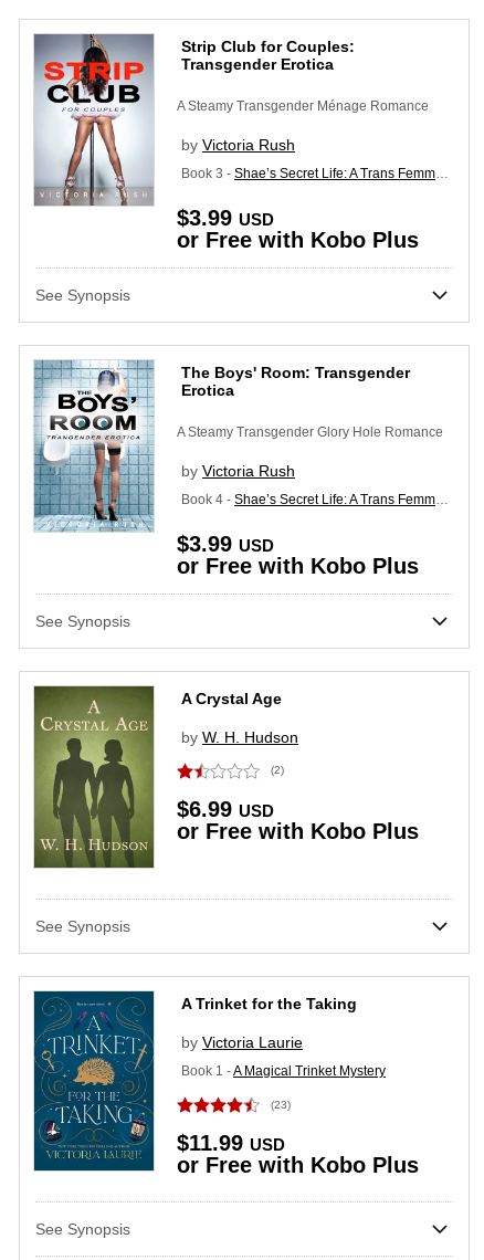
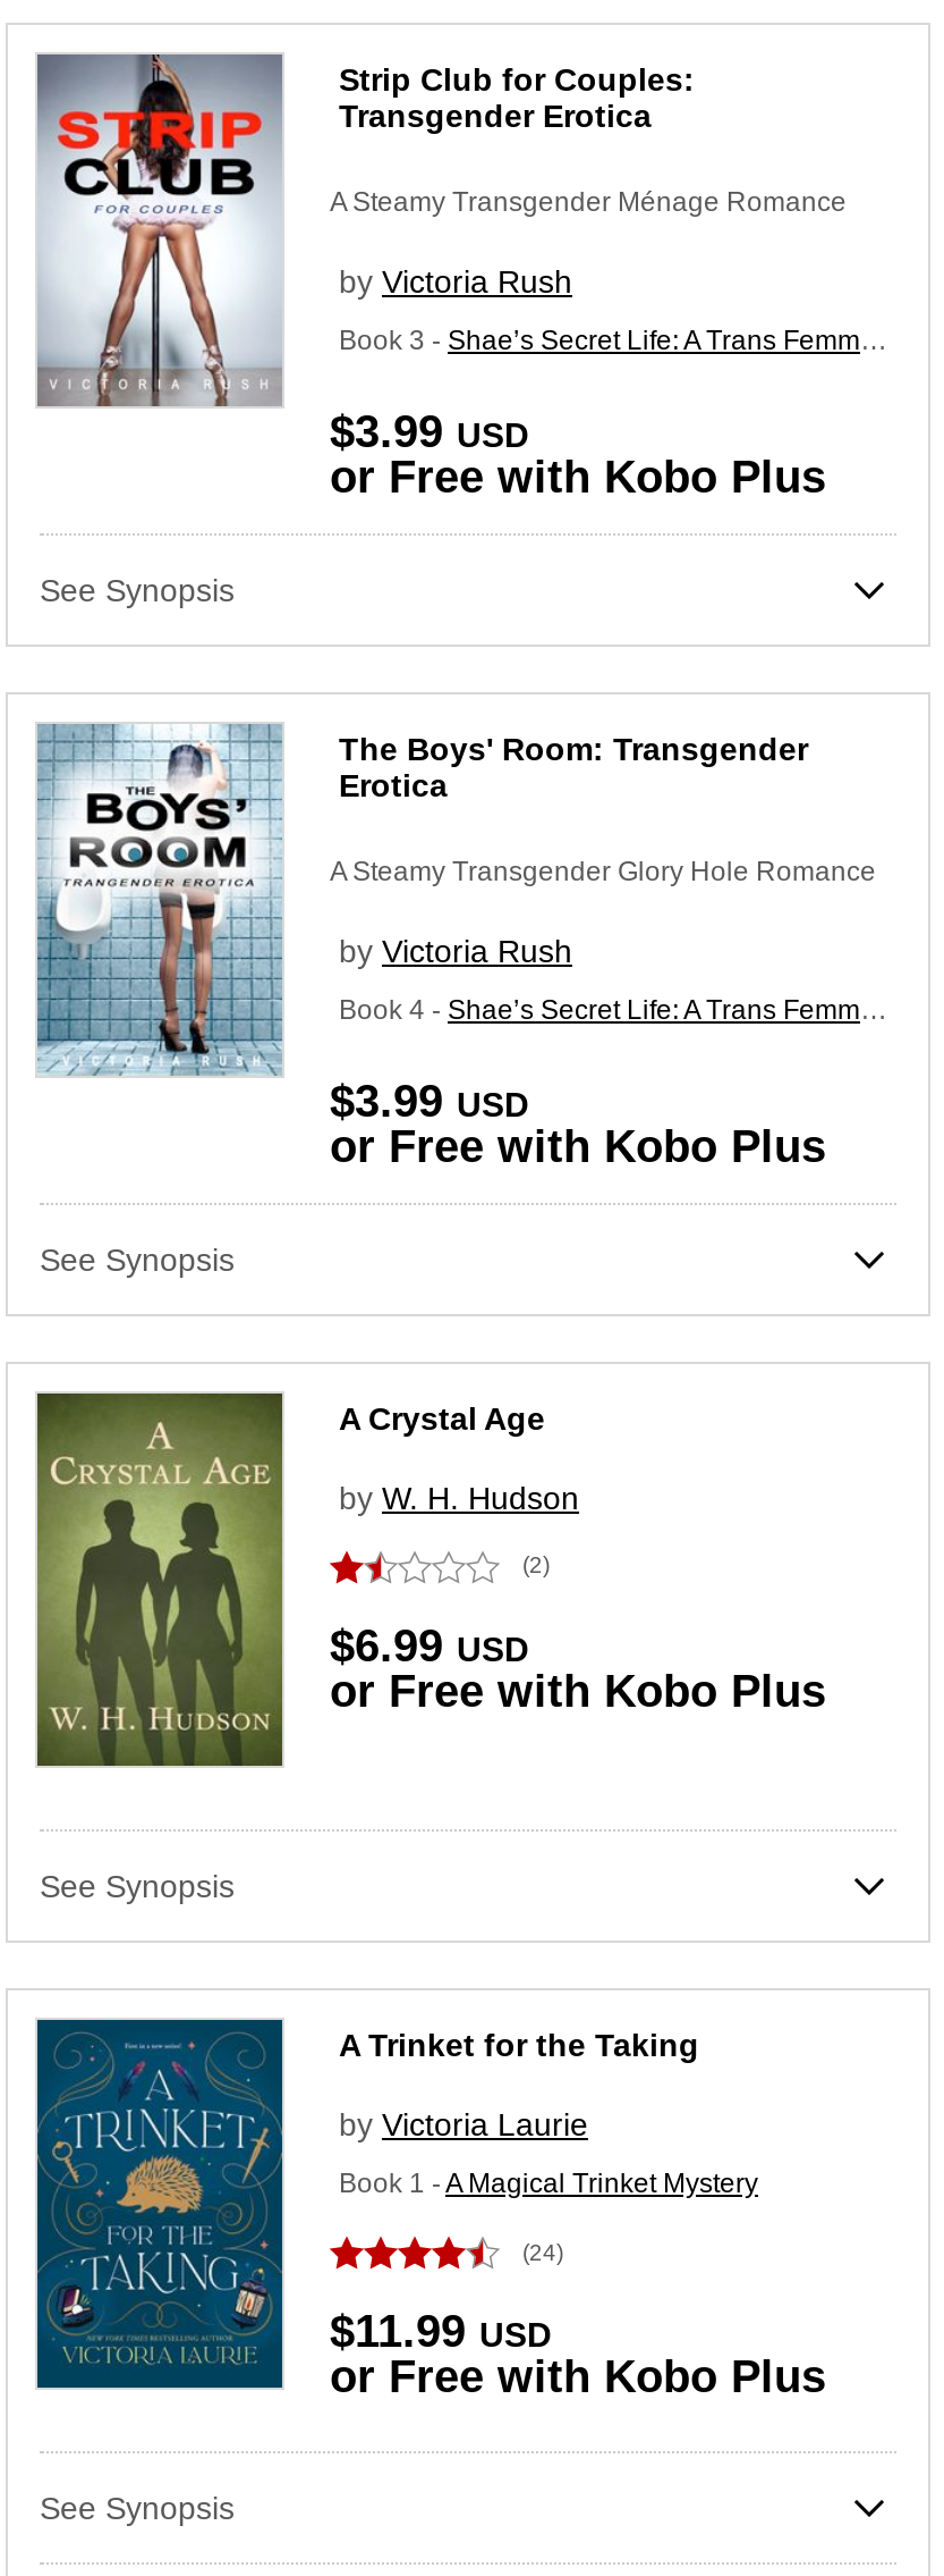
- (23)
+ (24)
